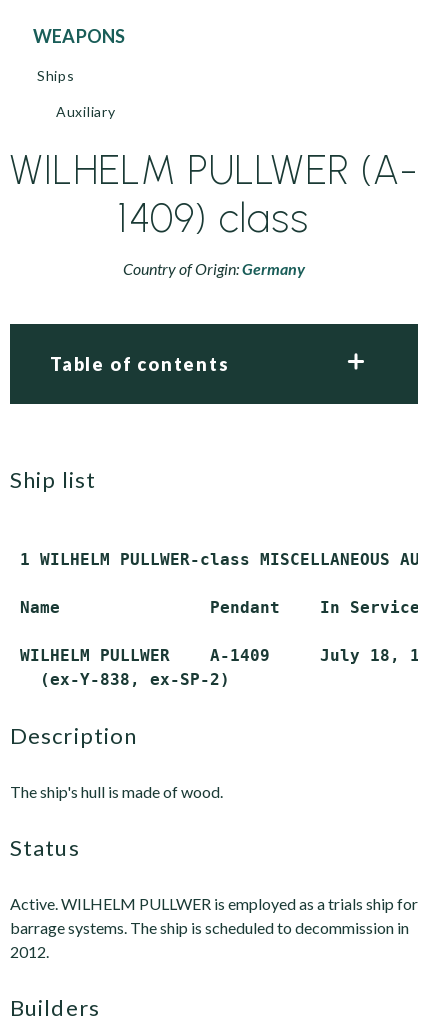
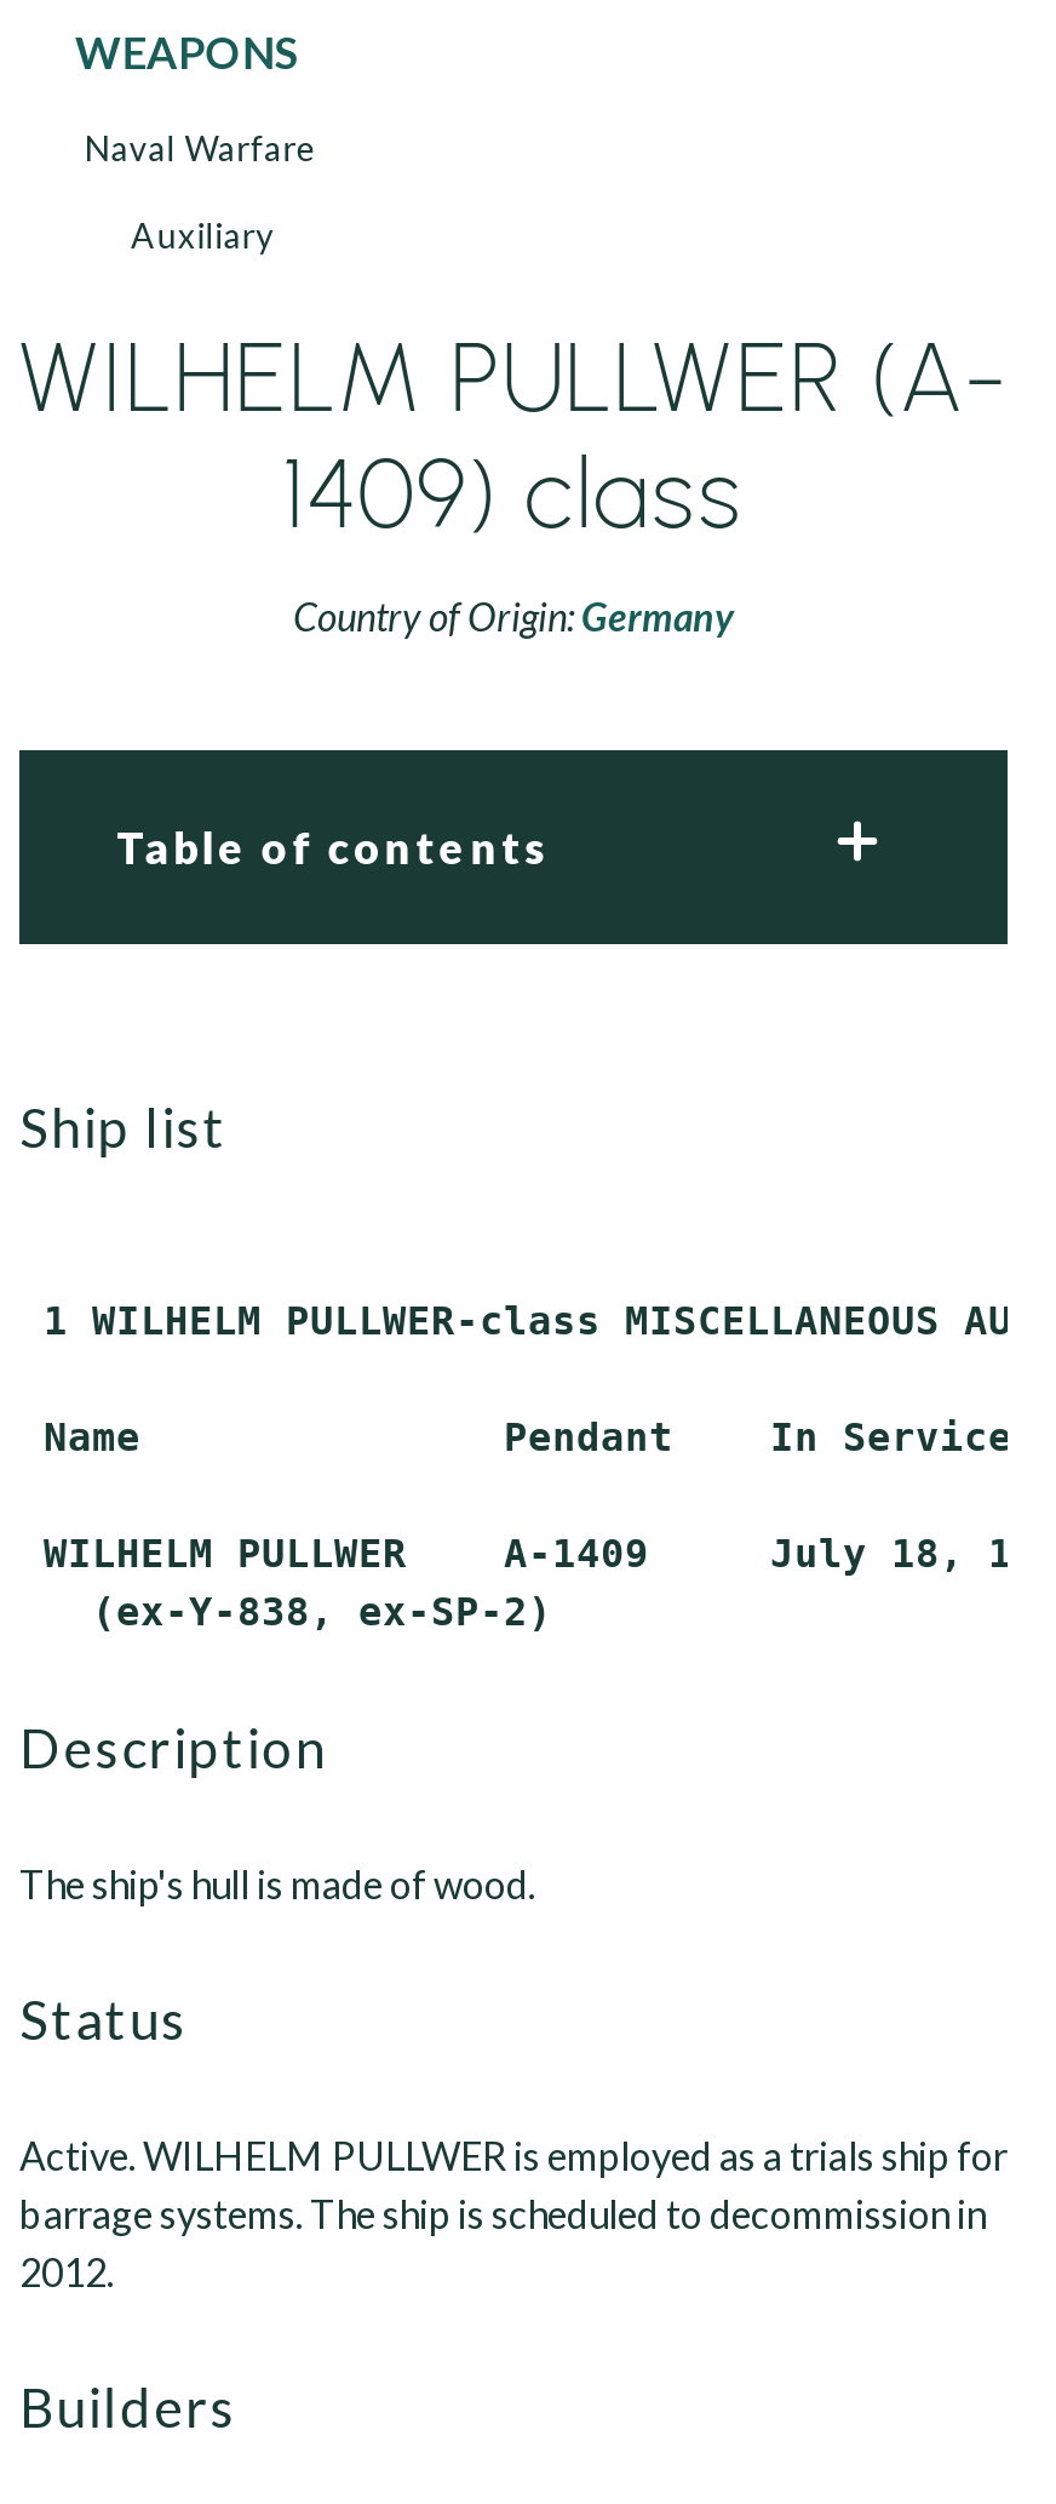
- Ships
+ Naval Warfare
